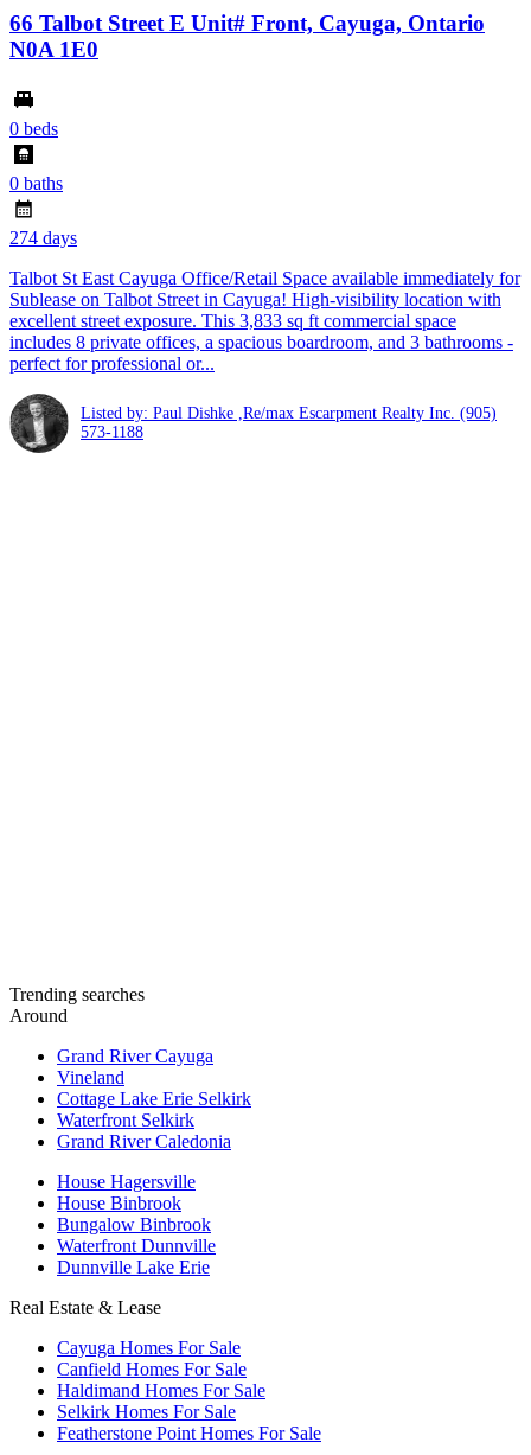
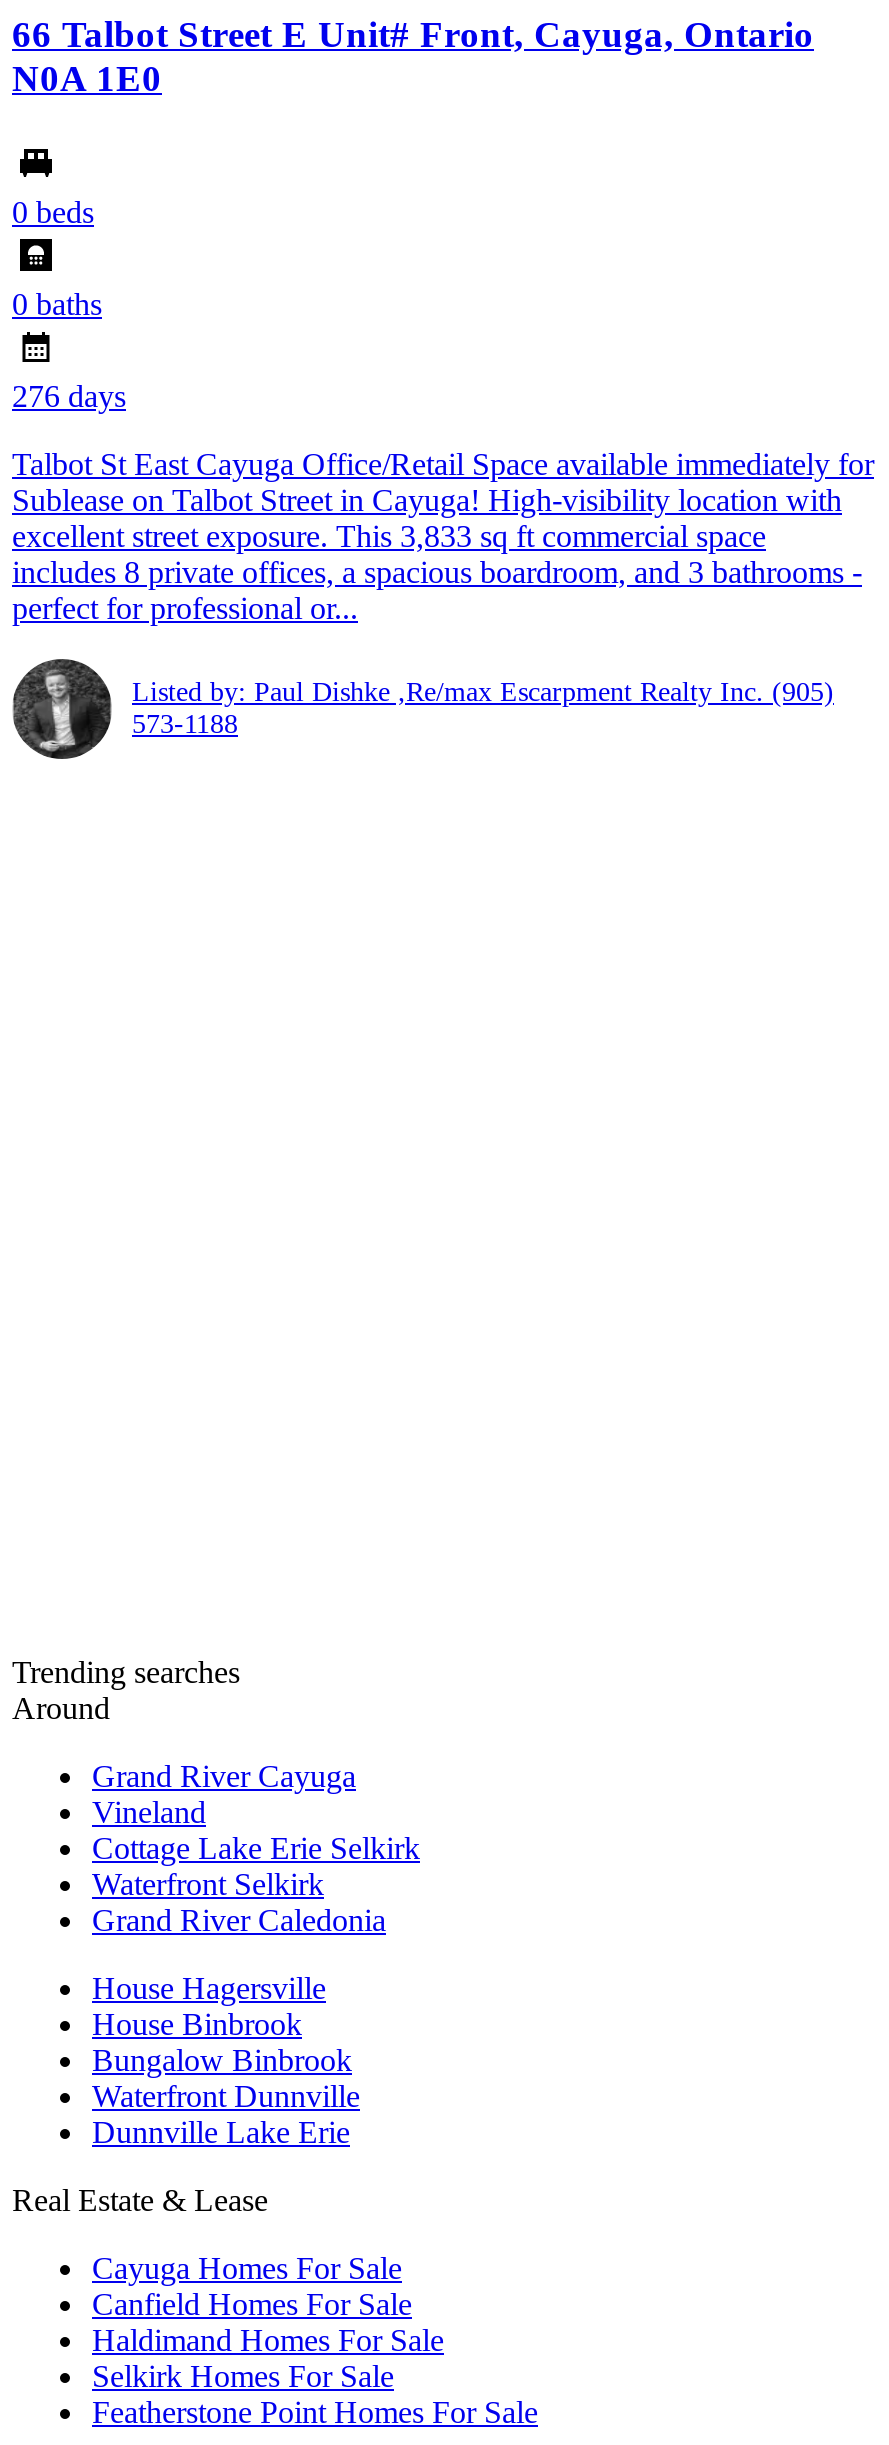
- 274 days
+ 276 days
